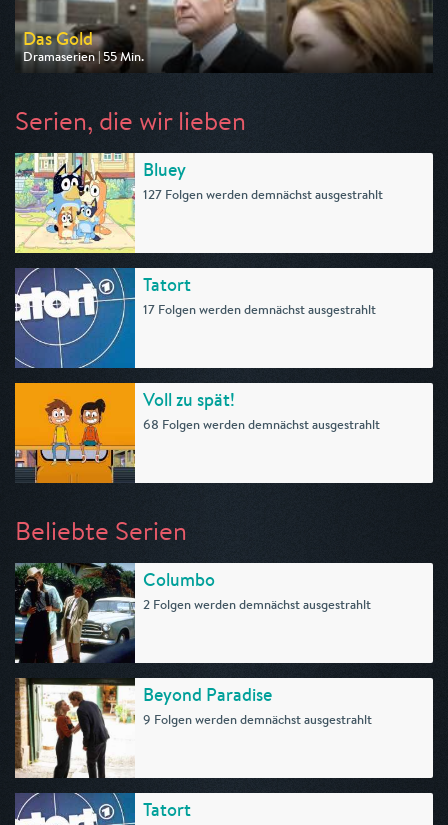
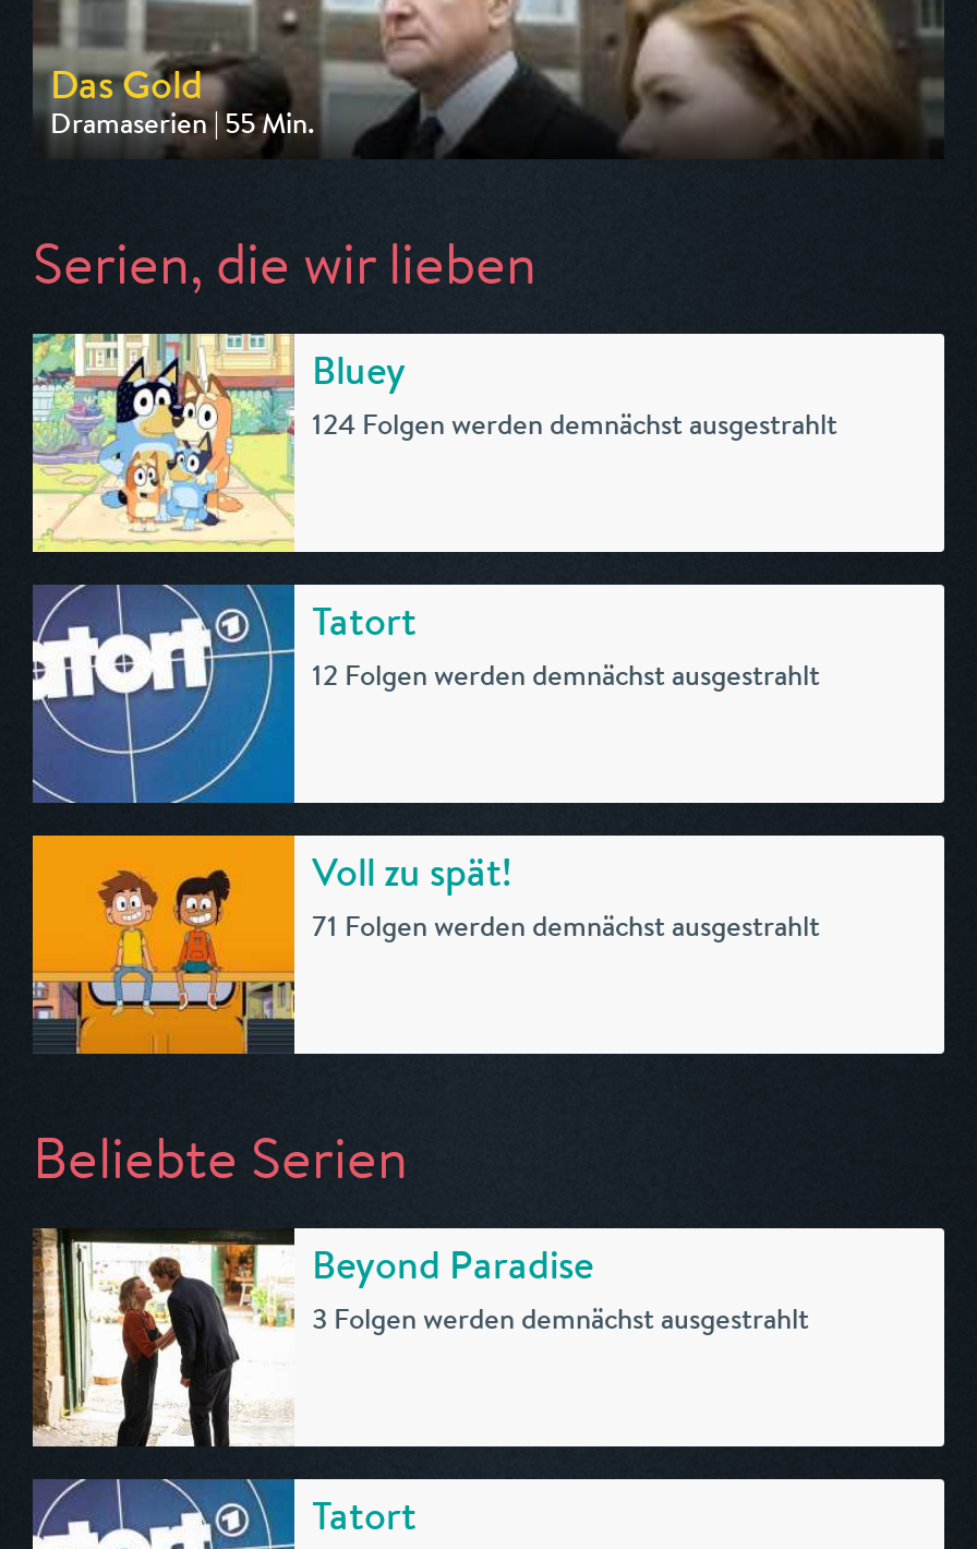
- 127 Folgen werden demnächst ausgestrahlt
+ 124 Folgen werden demnächst ausgestrahlt

- 17 Folgen werden demnächst ausgestrahlt
+ 12 Folgen werden demnächst ausgestrahlt

- 68 Folgen werden demnächst ausgestrahlt
+ 71 Folgen werden demnächst ausgestrahlt

- [image]
- Columbo
- 2 Folgen werden demnächst ausgestrahlt

- 9 Folgen werden demnächst ausgestrahlt
+ 3 Folgen werden demnächst ausgestrahlt
